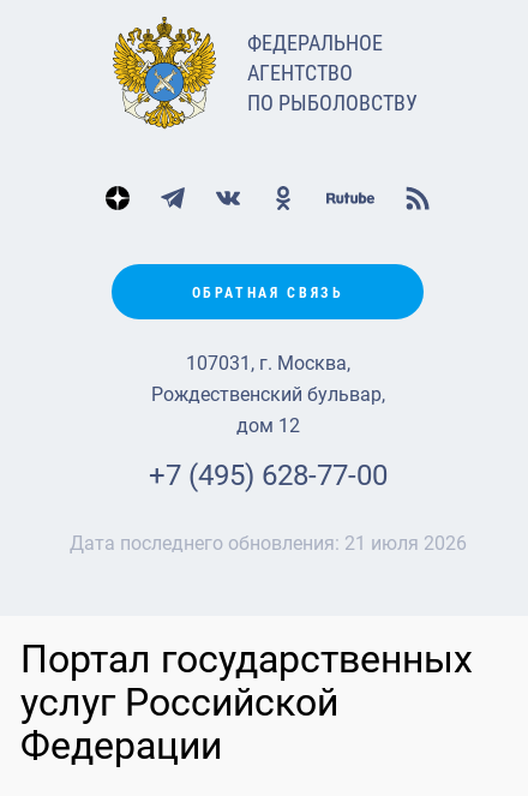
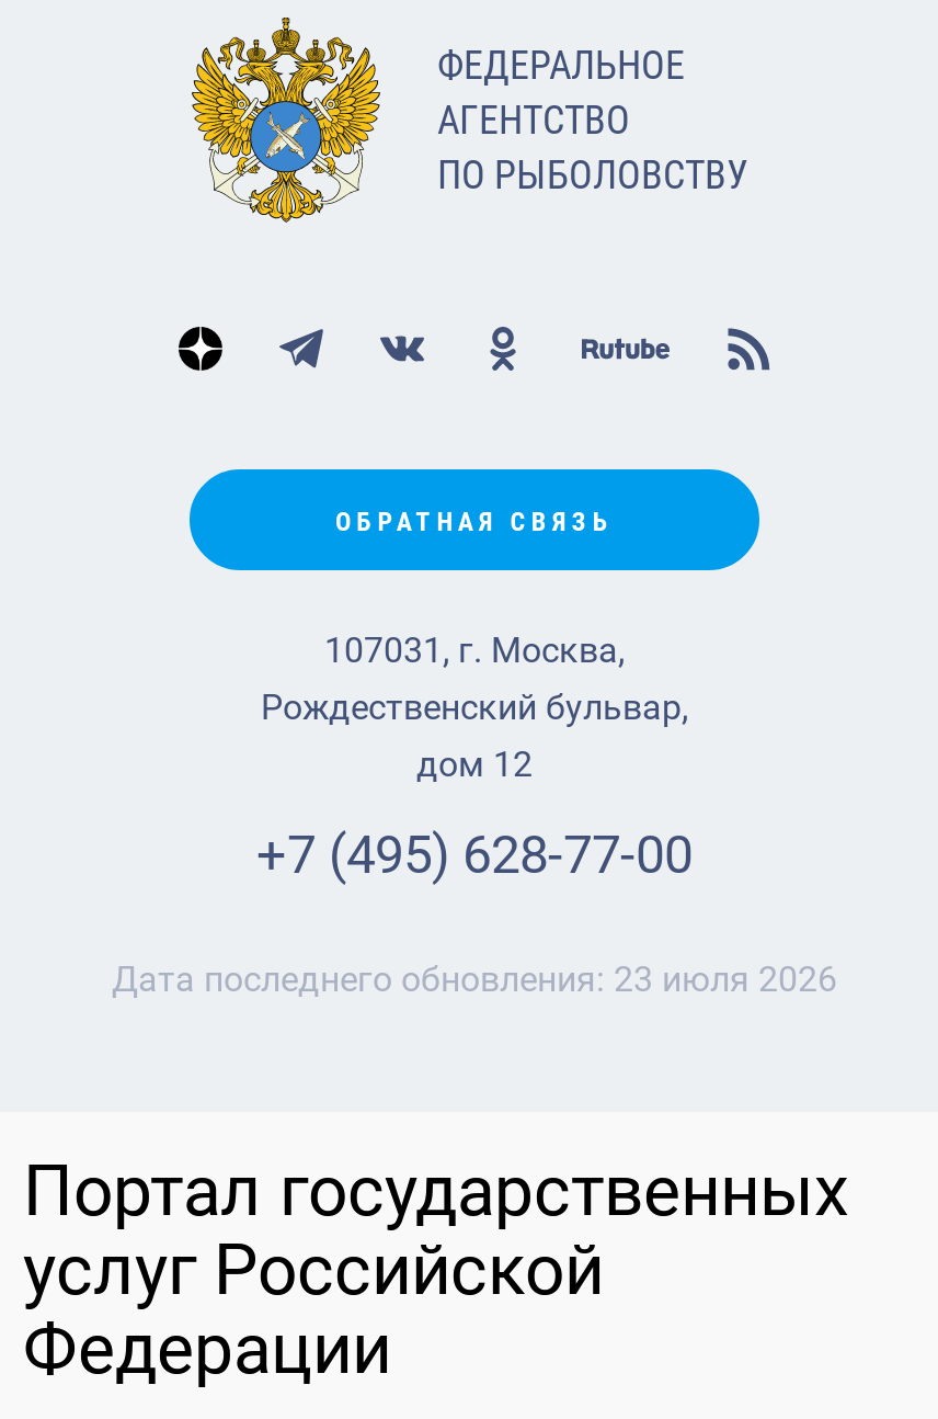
- Дата последнего обновления: 21 июля 2026
+ Дата последнего обновления: 23 июля 2026
